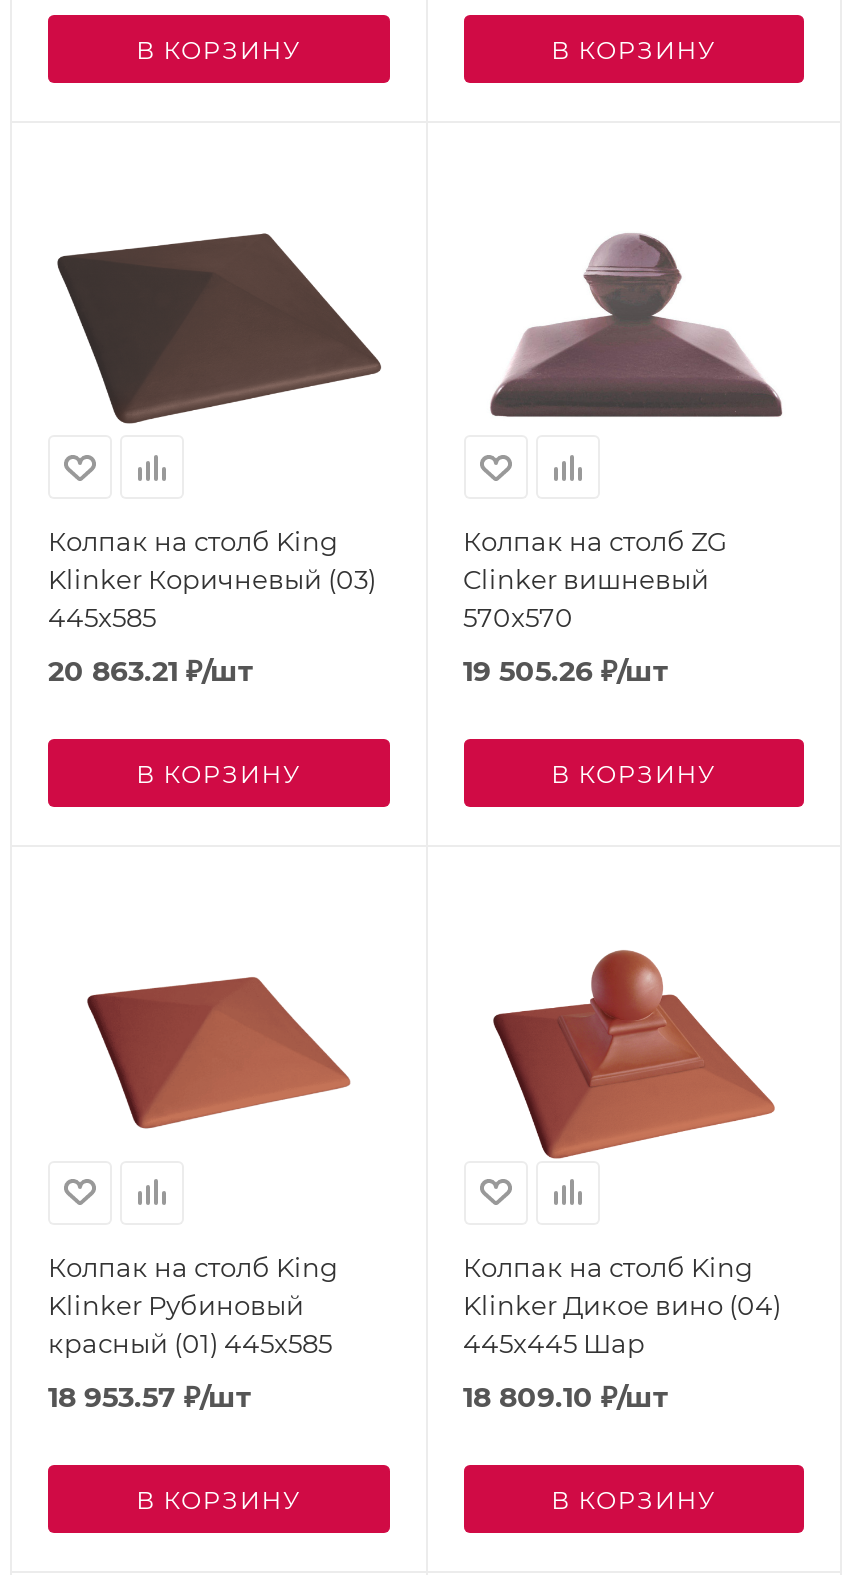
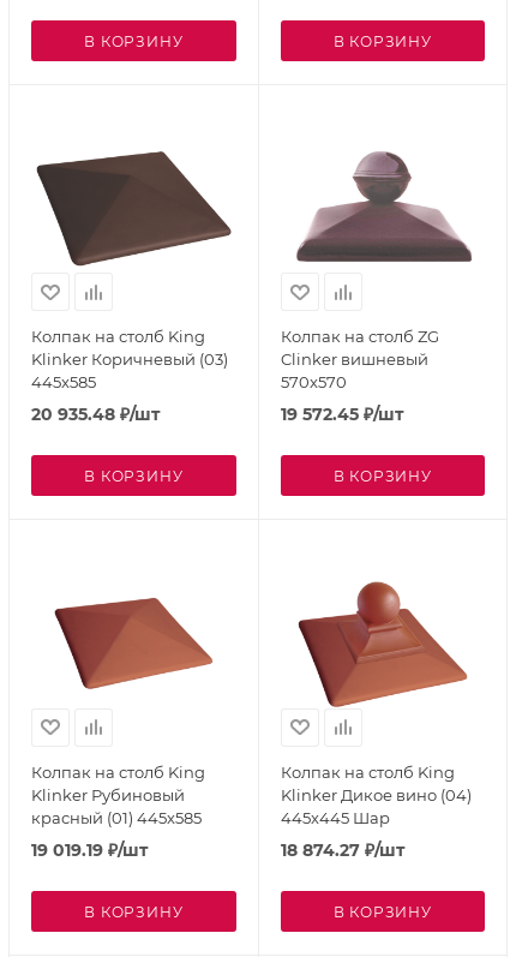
- 20 863.21 ₽/шт
+ 20 935.48 ₽/шт

- 19 505.26 ₽/шт
+ 19 572.45 ₽/шт

- 18 953.57 ₽/шт
+ 19 019.19 ₽/шт

- 18 809.10 ₽/шт
+ 18 874.27 ₽/шт
